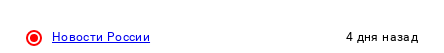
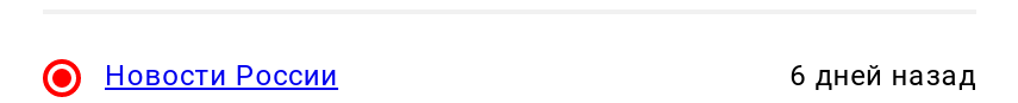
- 4 дня назад
+ 6 дней назад
